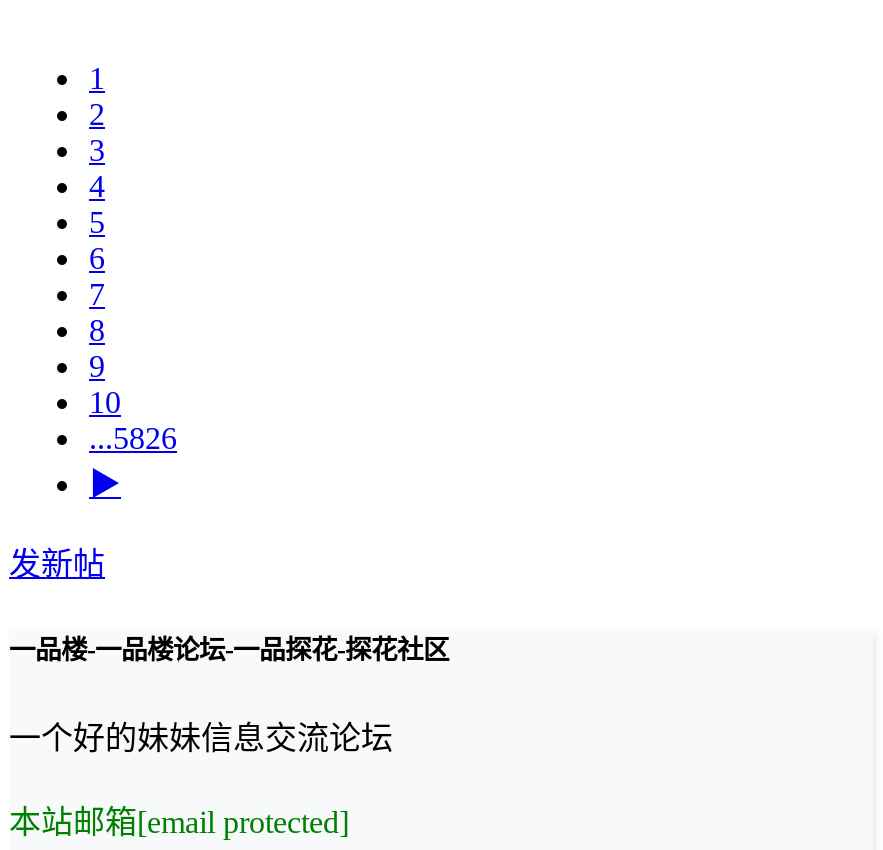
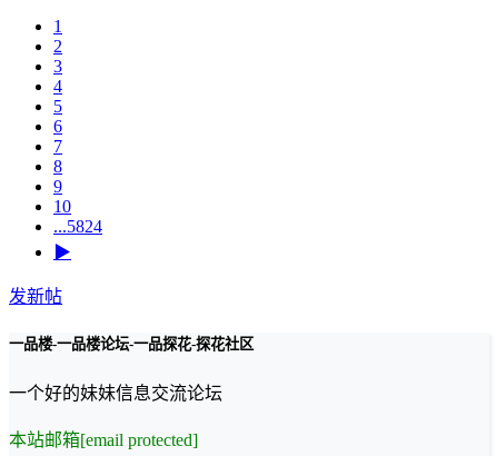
- ...5826
+ ...5824
